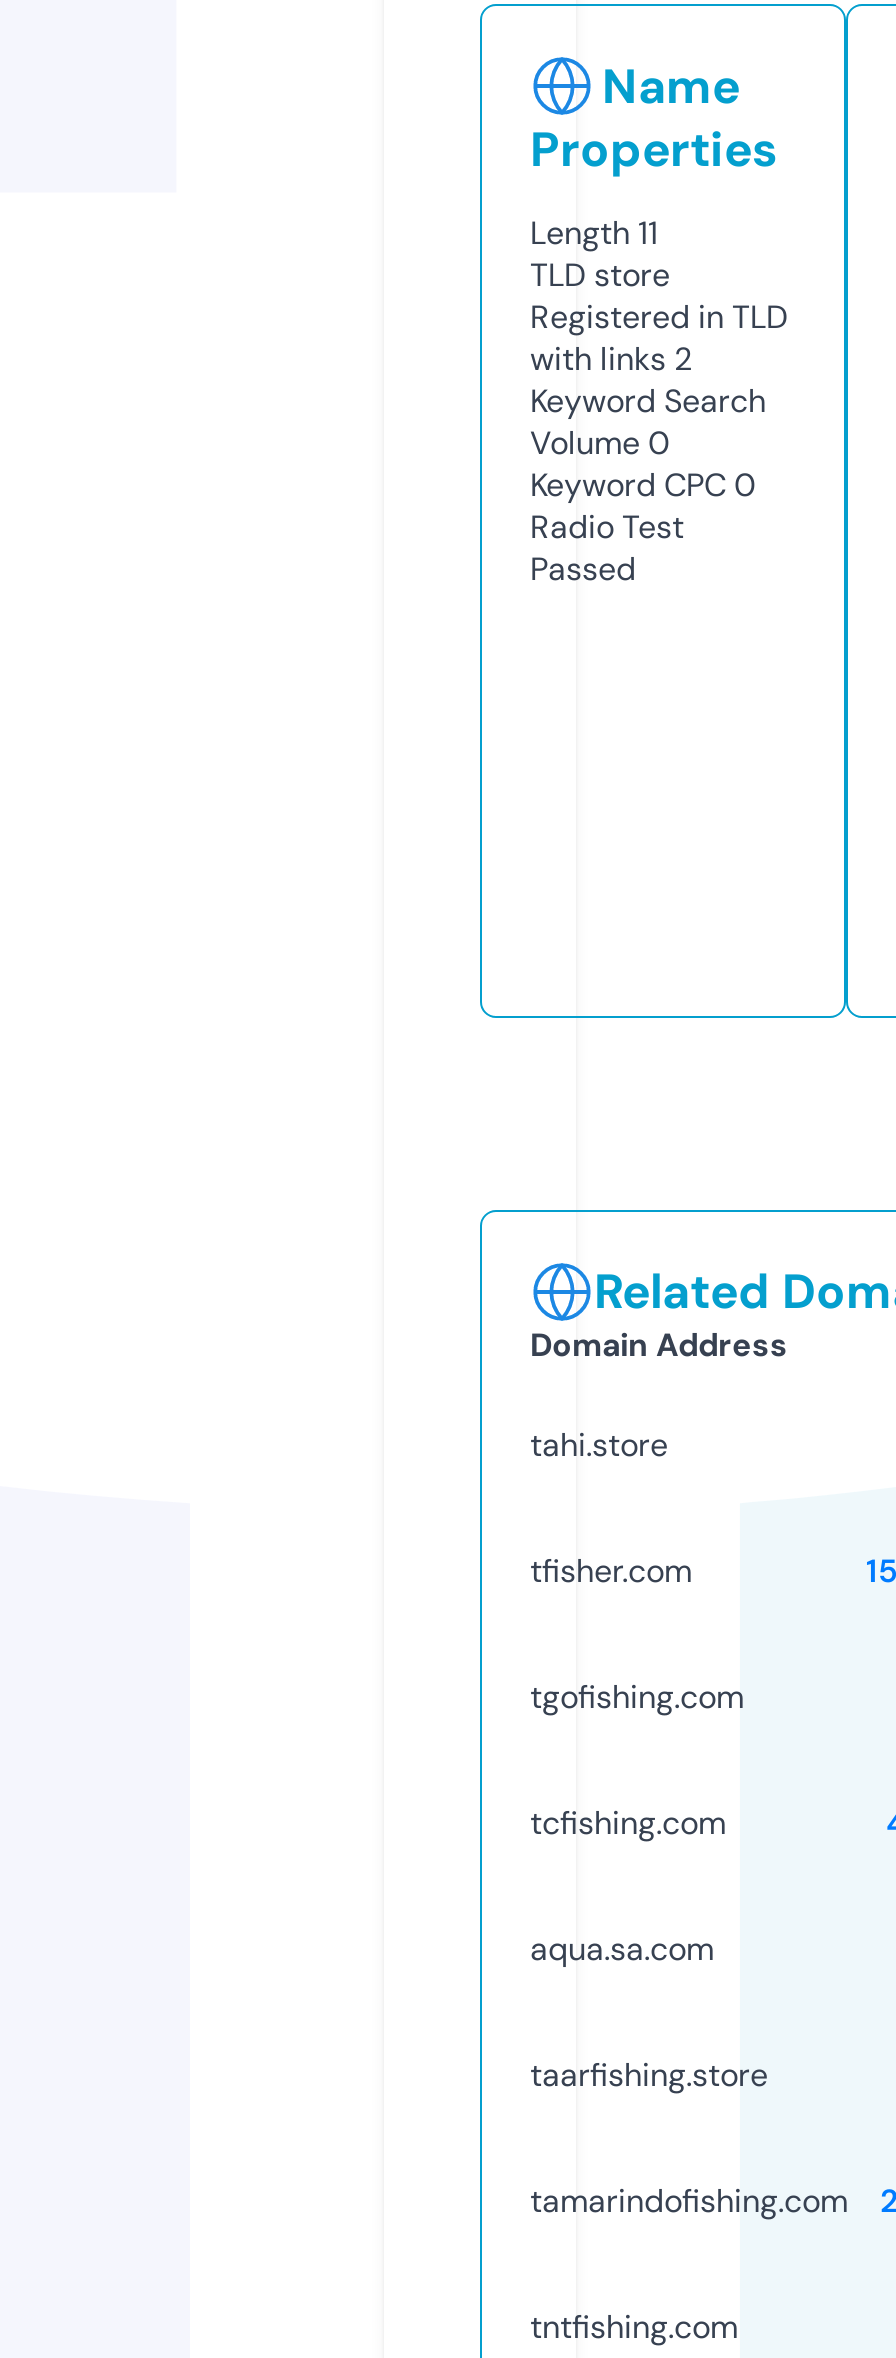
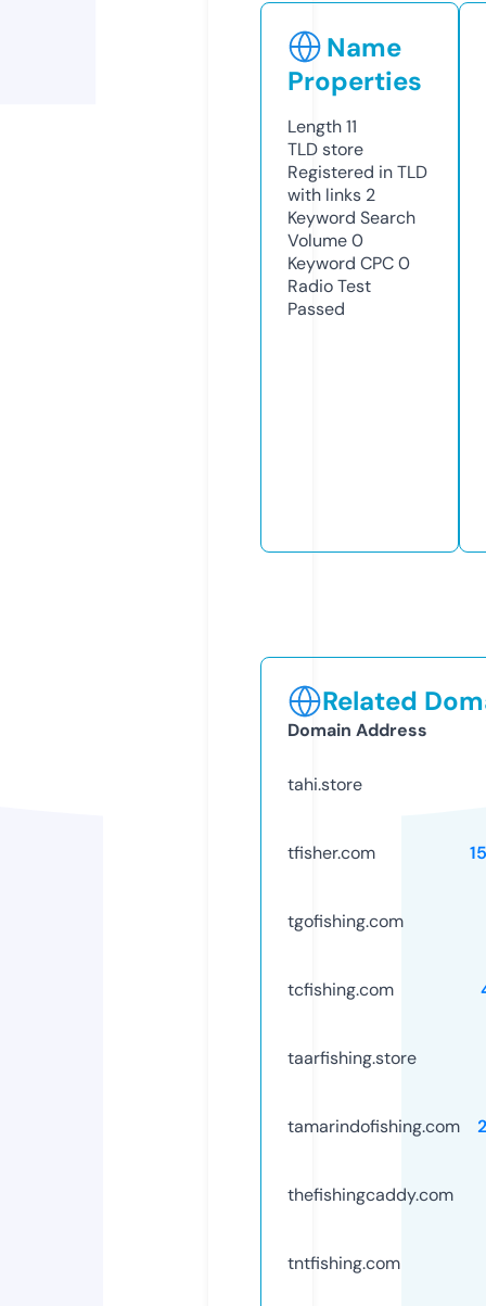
- aqua.sa.com

moved up: taarfishing.store | tamarindofishing.com

+ thefishingcaddy.com
